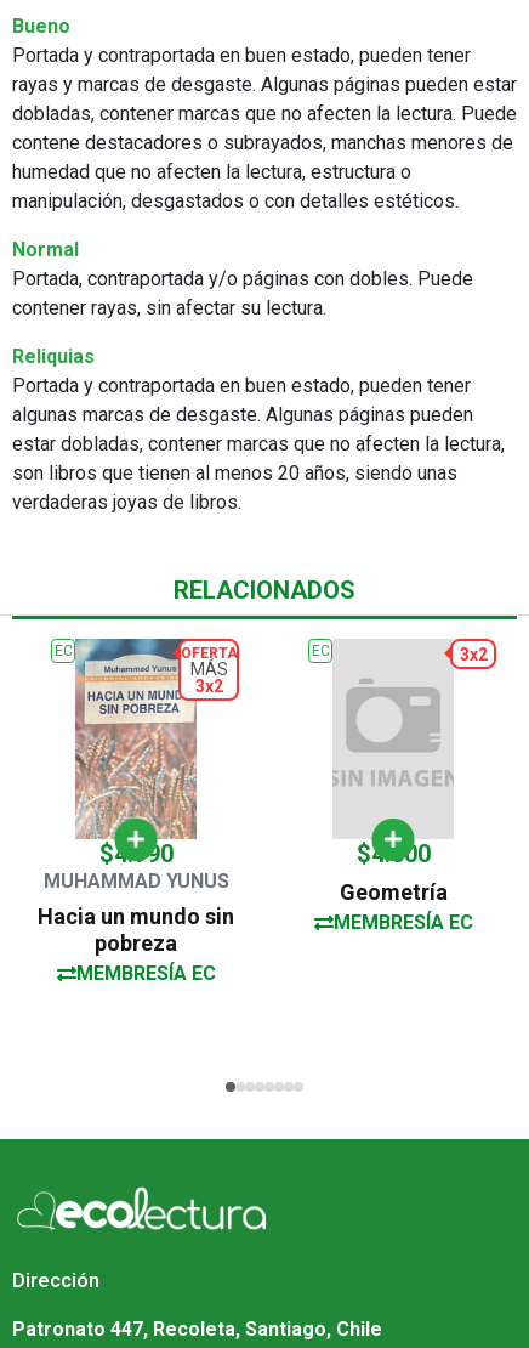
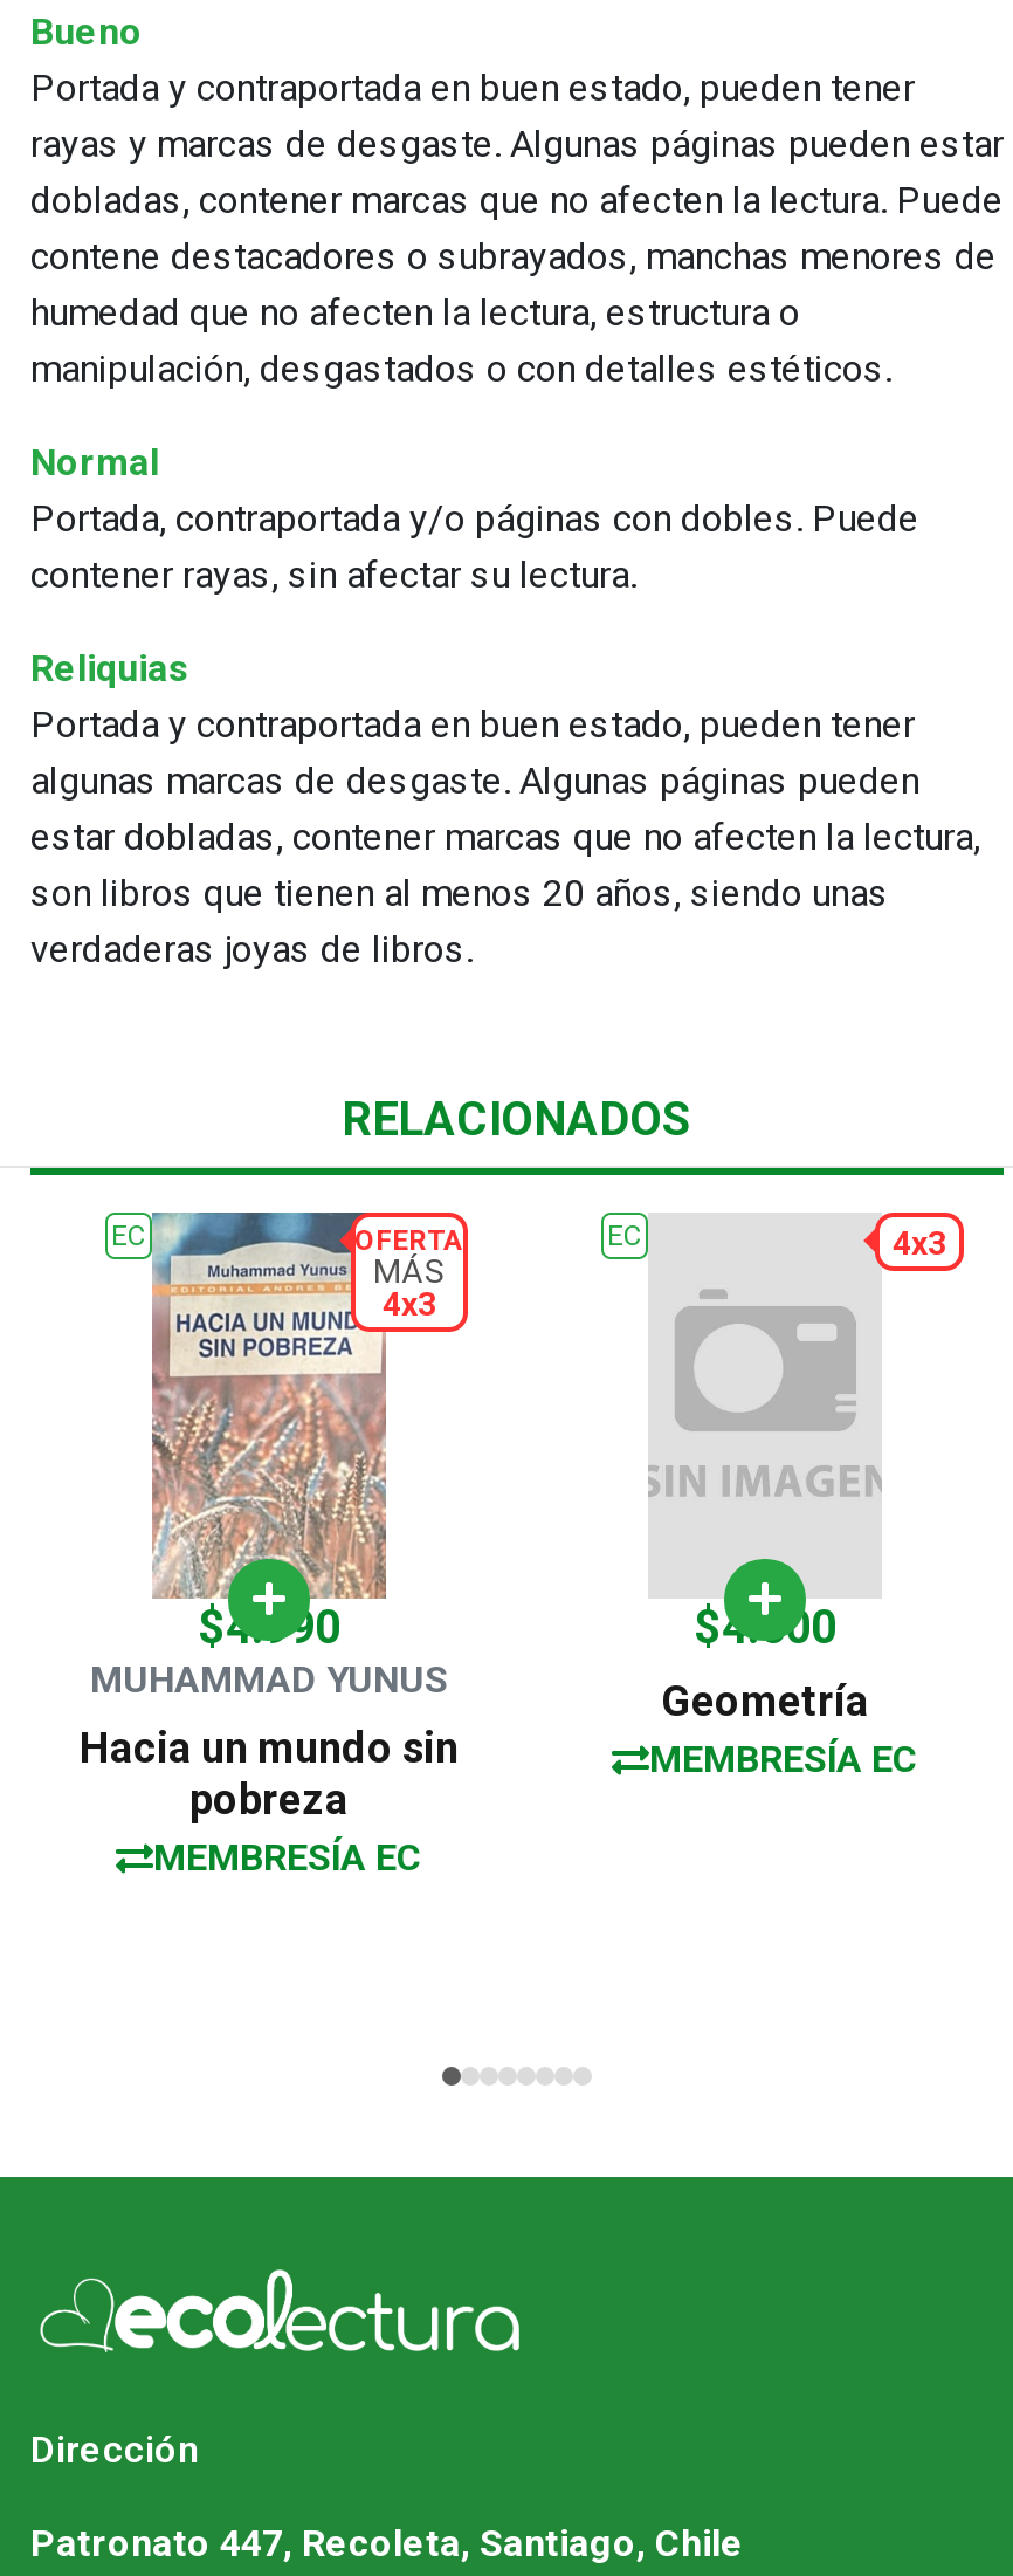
- 3x2
+ 4x3

- 3x2
+ 4x3
